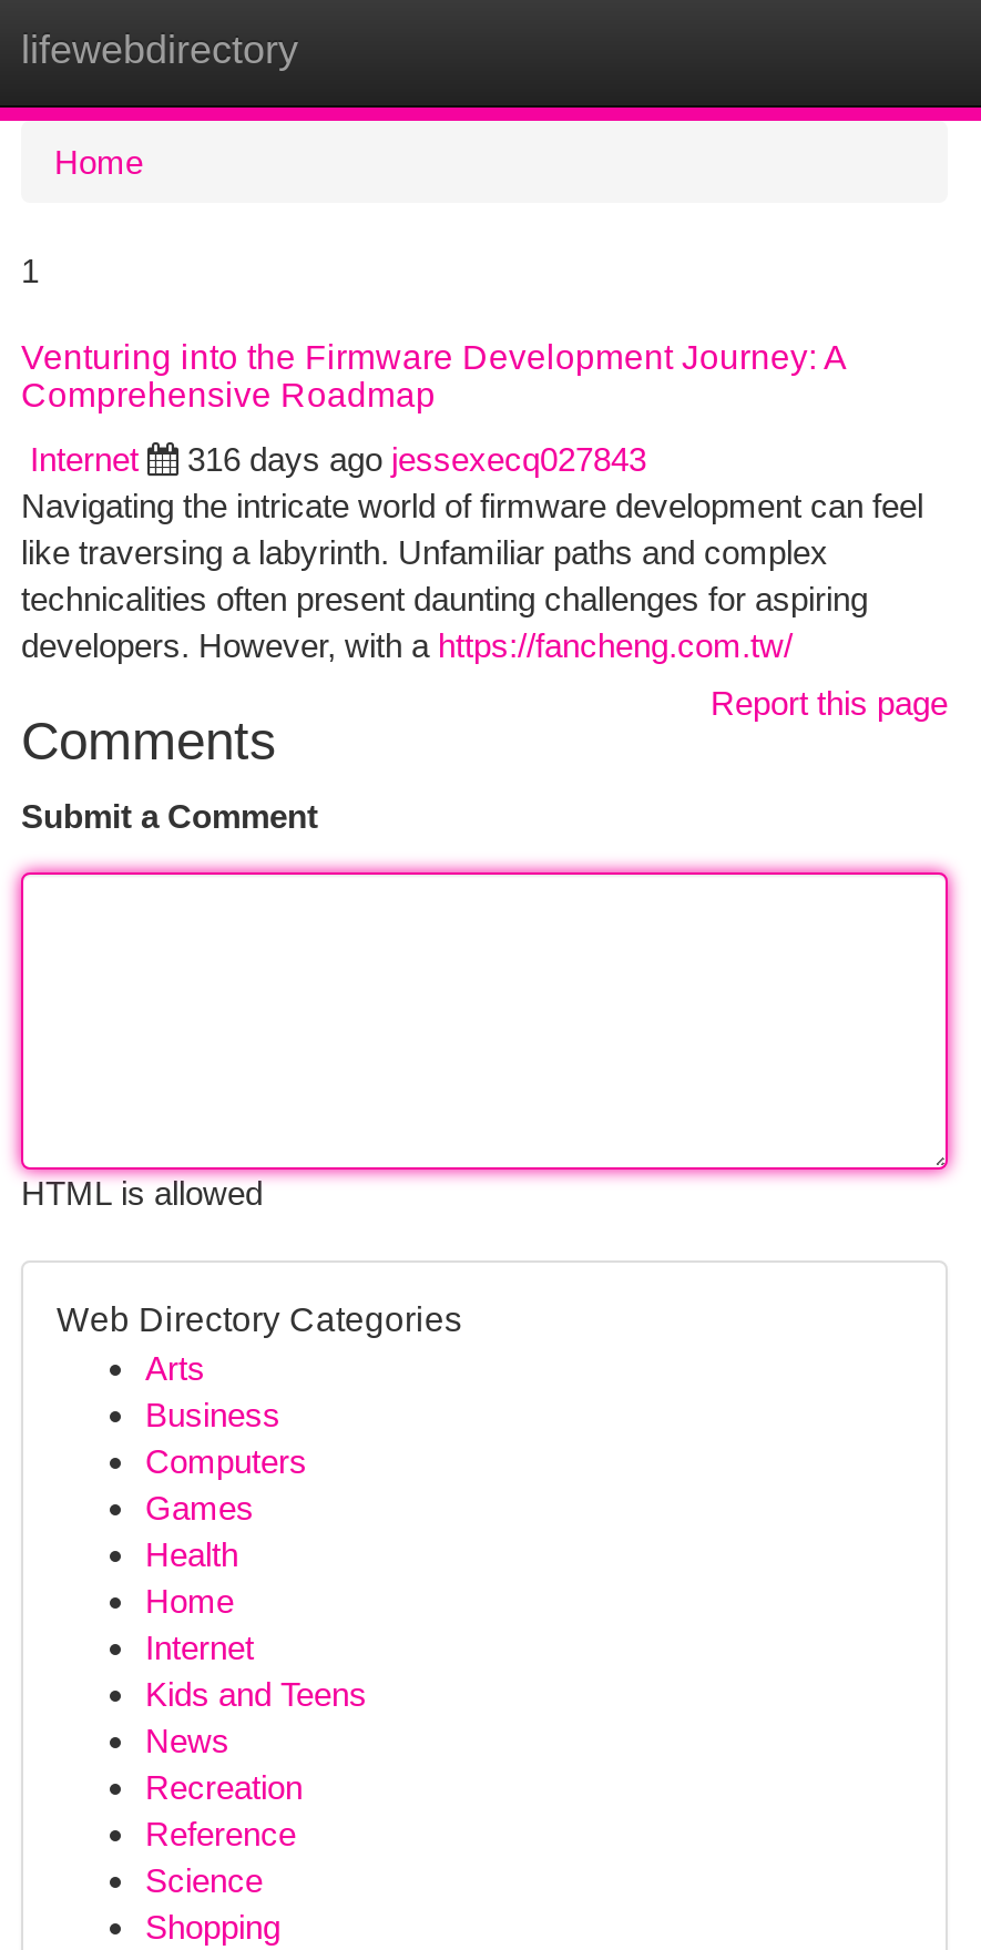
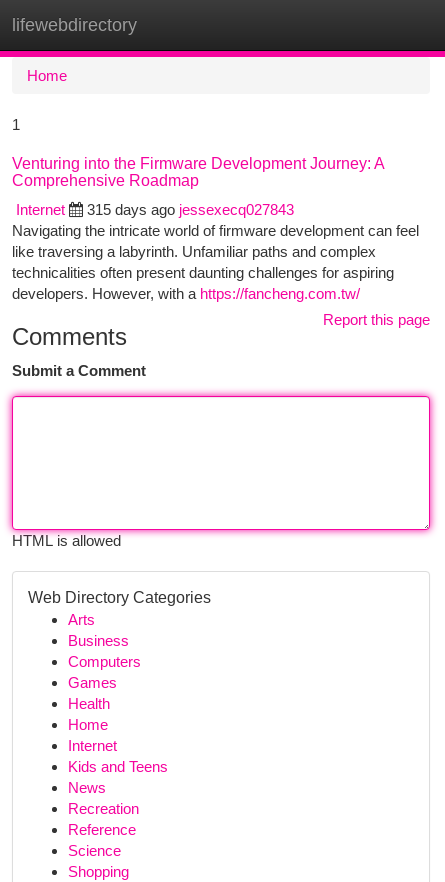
- 316 days ago jessexecq027843
+ 315 days ago jessexecq027843
